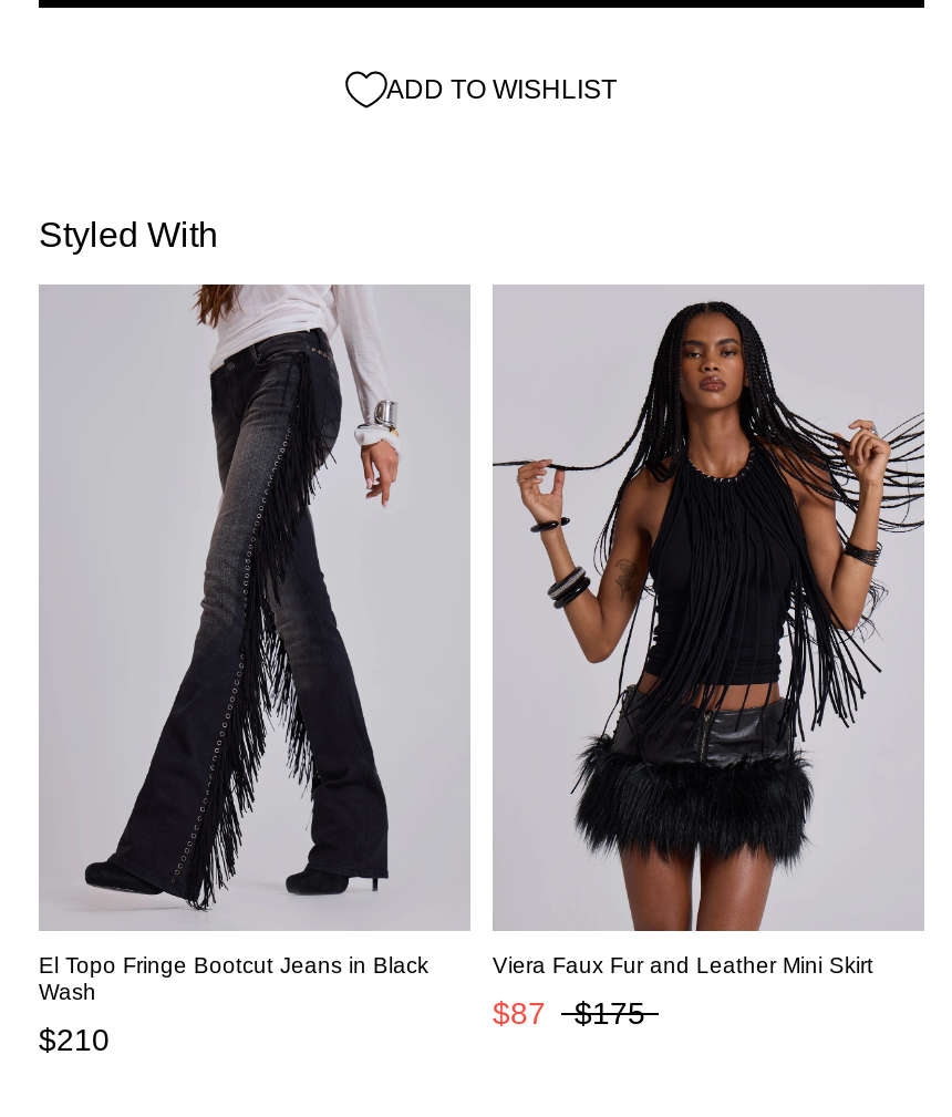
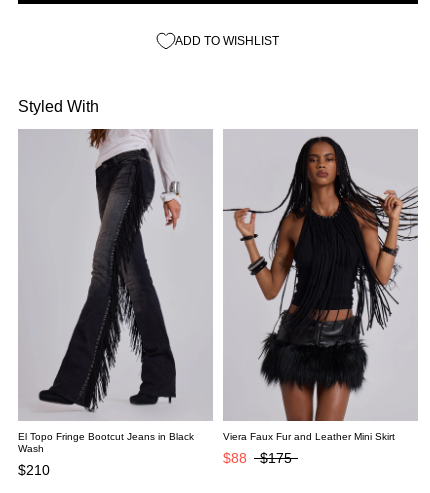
- $87
+ $88
